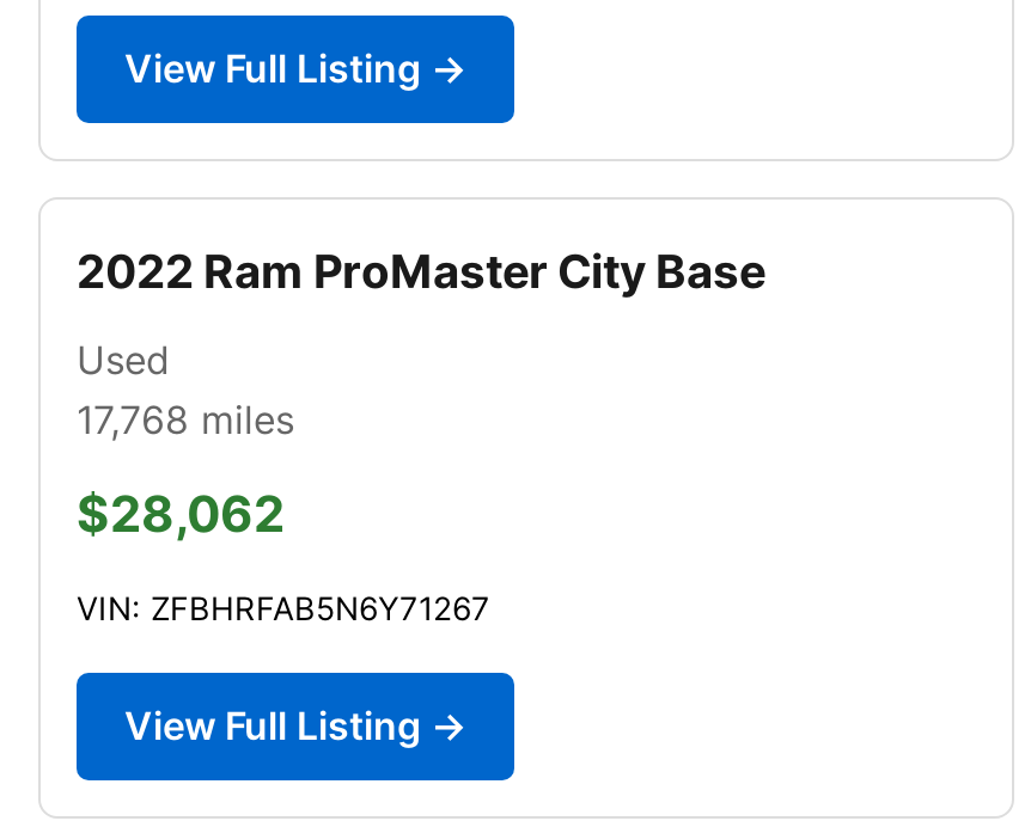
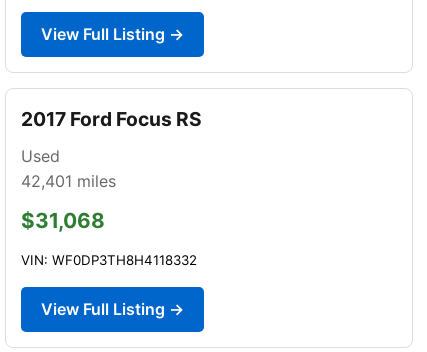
- 2022 Ram ProMaster City Base
+ 2017 Ford Focus RS

- 17,768 miles
+ 42,401 miles

- $28,062
+ $31,068

- VIN: ZFBHRFAB5N6Y71267
+ VIN: WF0DP3TH8H4118332
